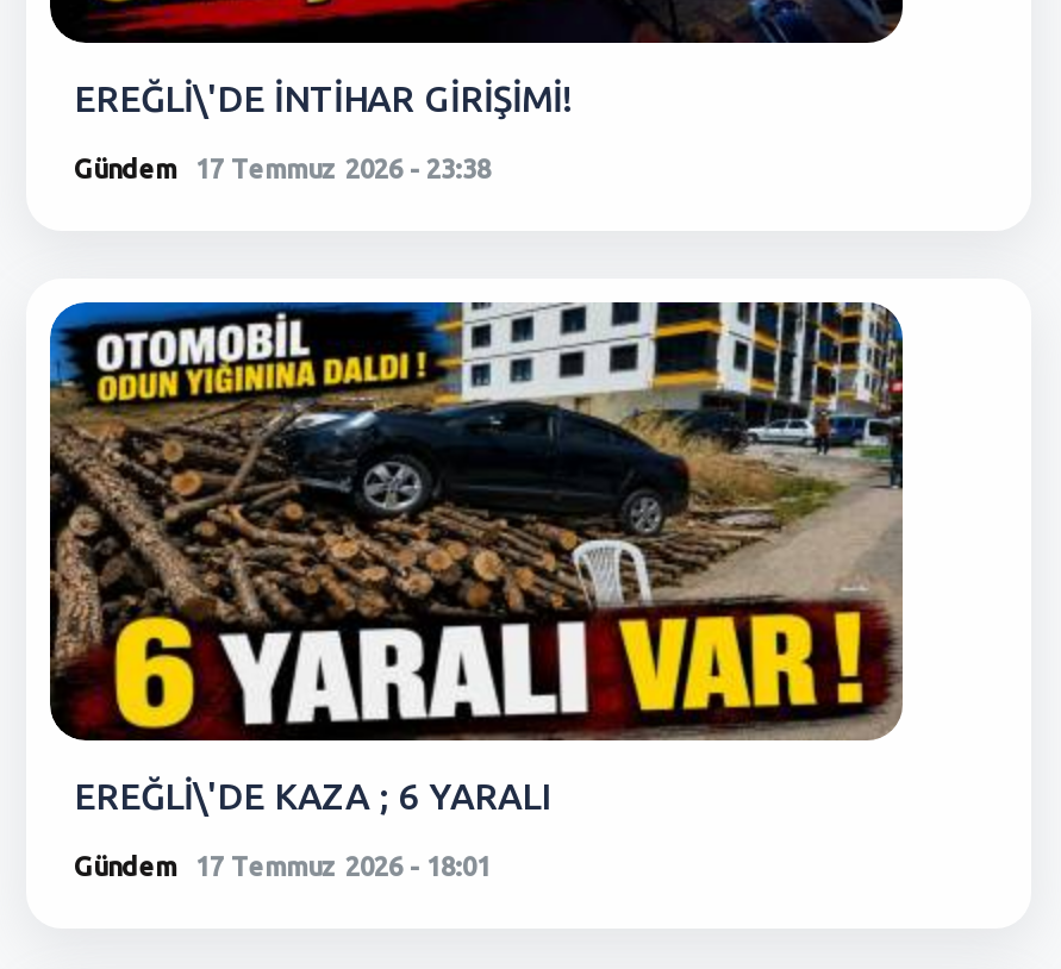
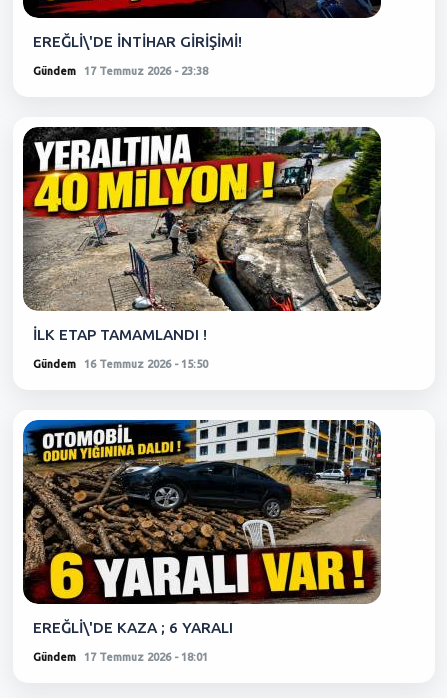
+ [image]
+ İLK ETAP TAMAMLANDI !
+ Gündem
+ 16 Temmuz 2026 - 15:50
